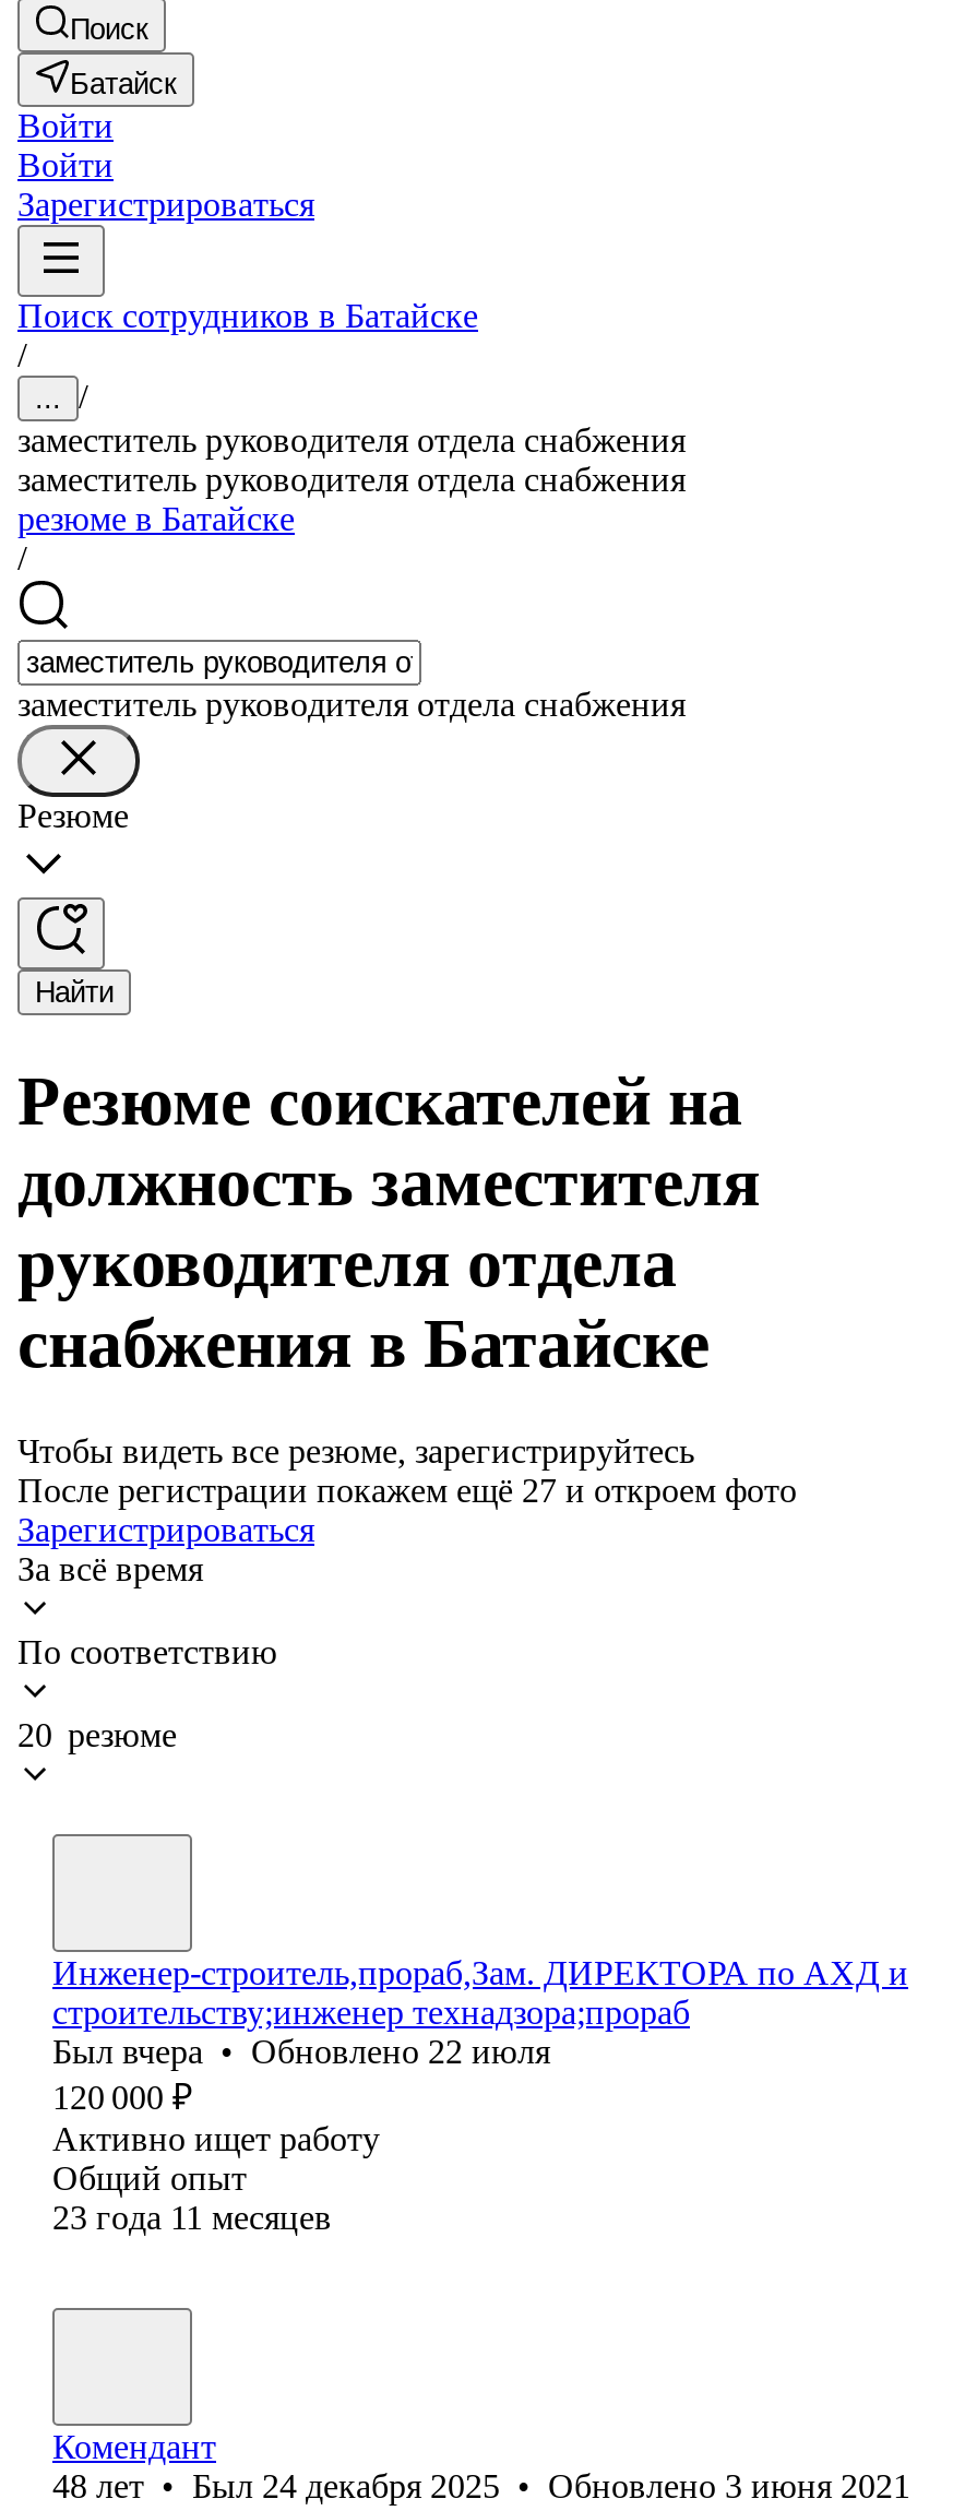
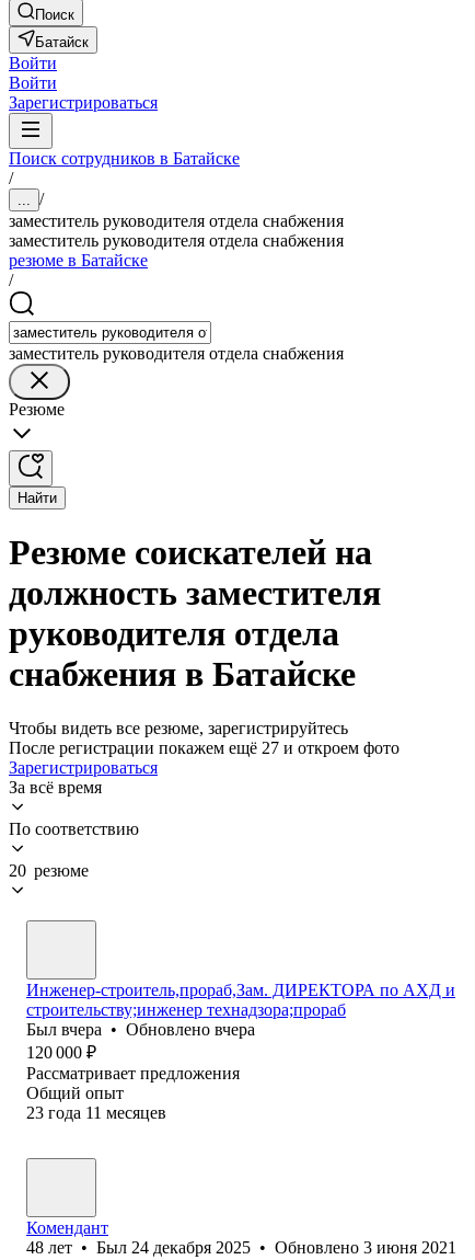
- Был вчера • Обновлено 22 июля
+ Был вчера • Обновлено вчера

- Активно ищет работу
+ Рассматривает предложения
